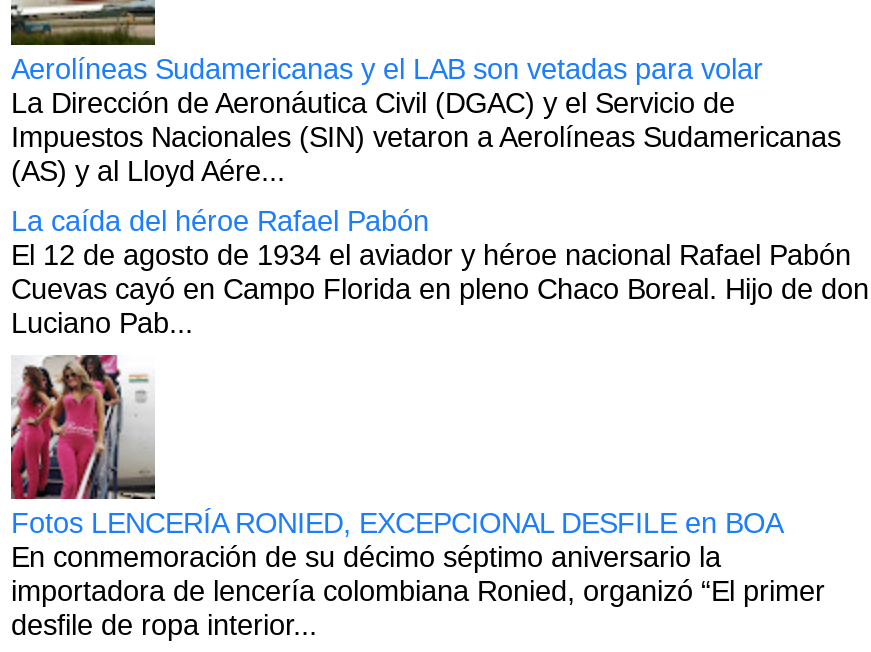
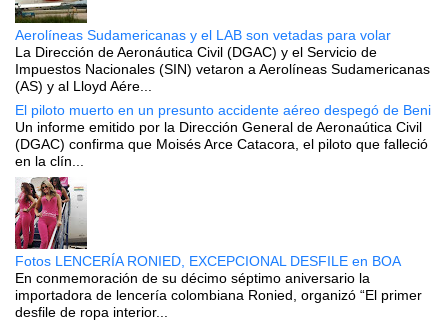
- La caída del héroe Rafael Pabón
- El 12 de agosto de 1934 el aviador y héroe nacional Rafael Pabón
- Cuevas cayó en Campo Florida en pleno Chaco Boreal. Hijo de don
- Luciano Pab...
+ El piloto muerto en un presunto accidente aéreo despegó de Beni
+ Un informe emitido por la Dirección General de Aeronaútica Civil
+ (DGAC) confirma que Moisés Arce Catacora, el piloto que falleció
+ en la clín...
